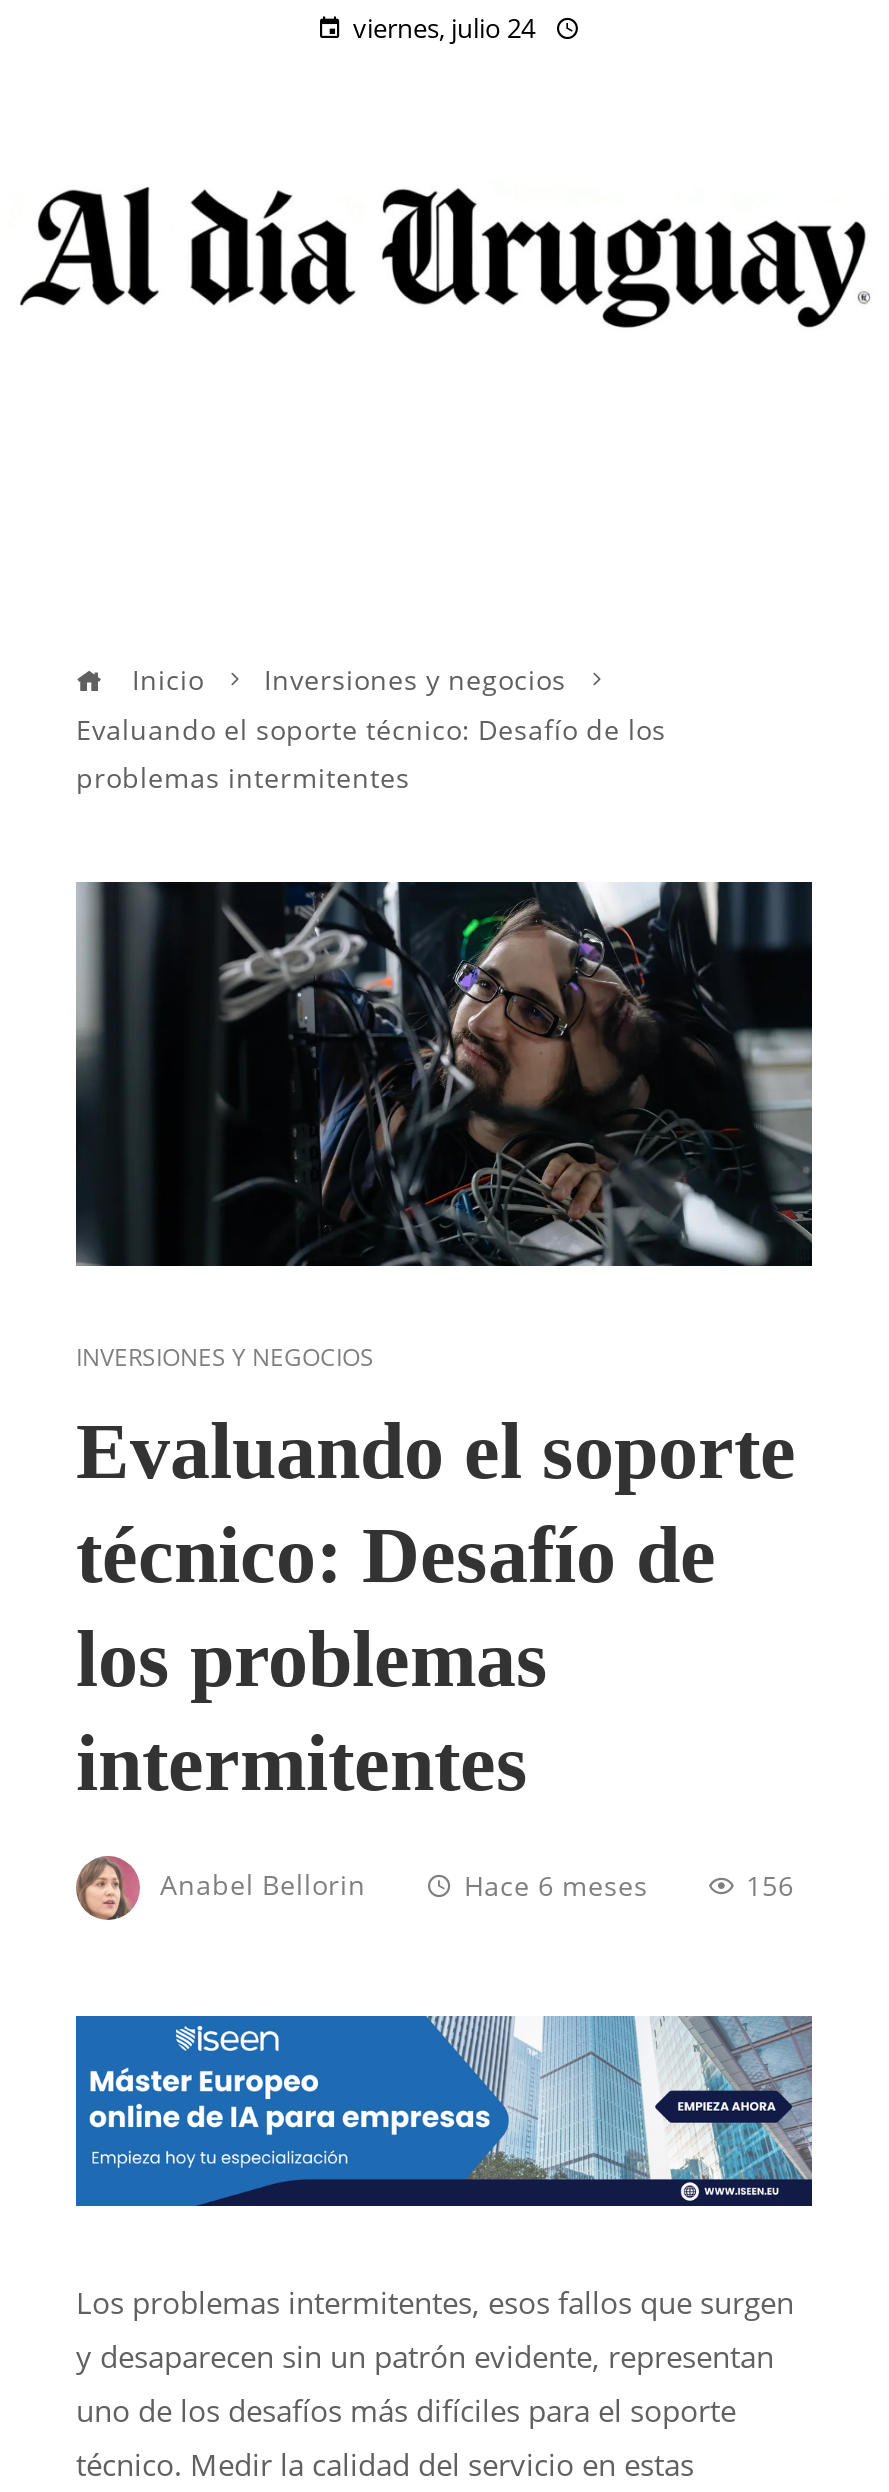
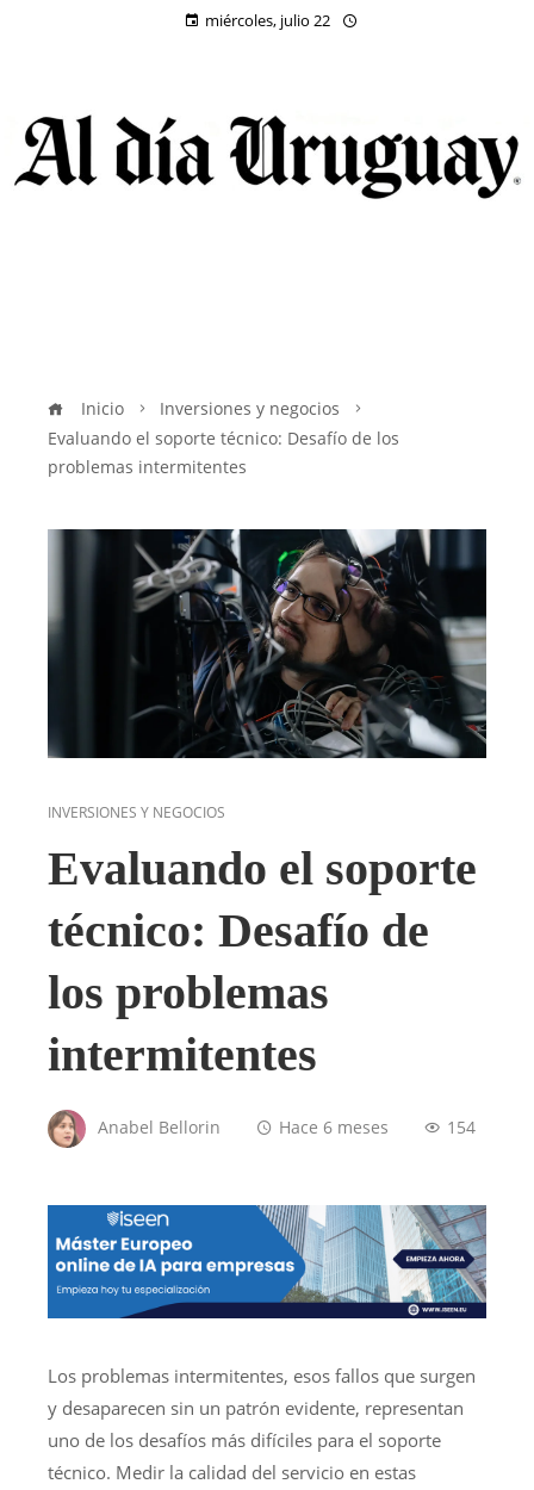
- viernes, julio 24
+ miércoles, julio 22

- 156
+ 154
